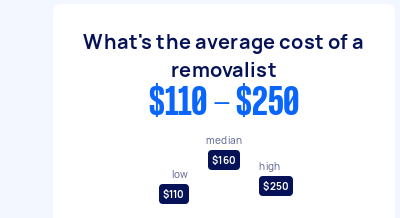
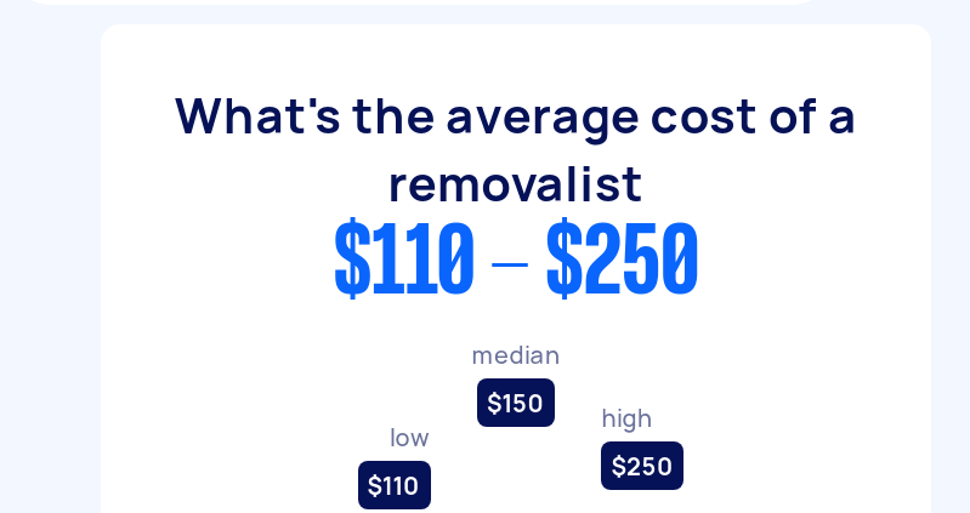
- $160 high
+ $150 high
